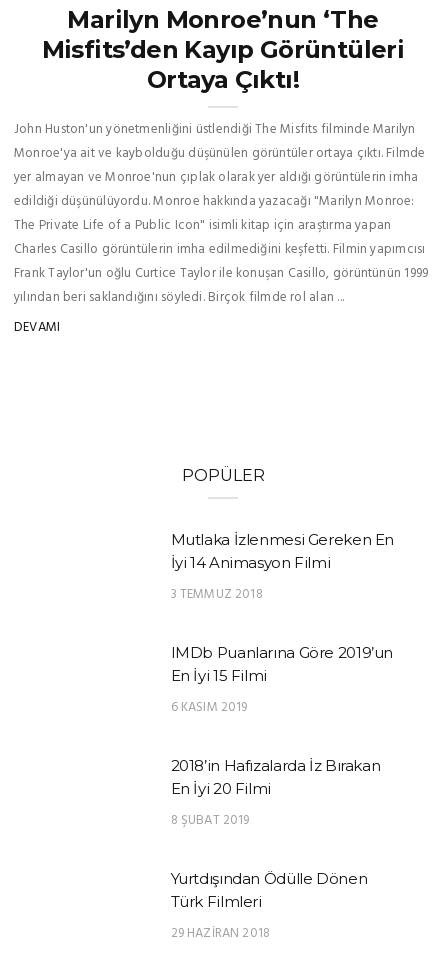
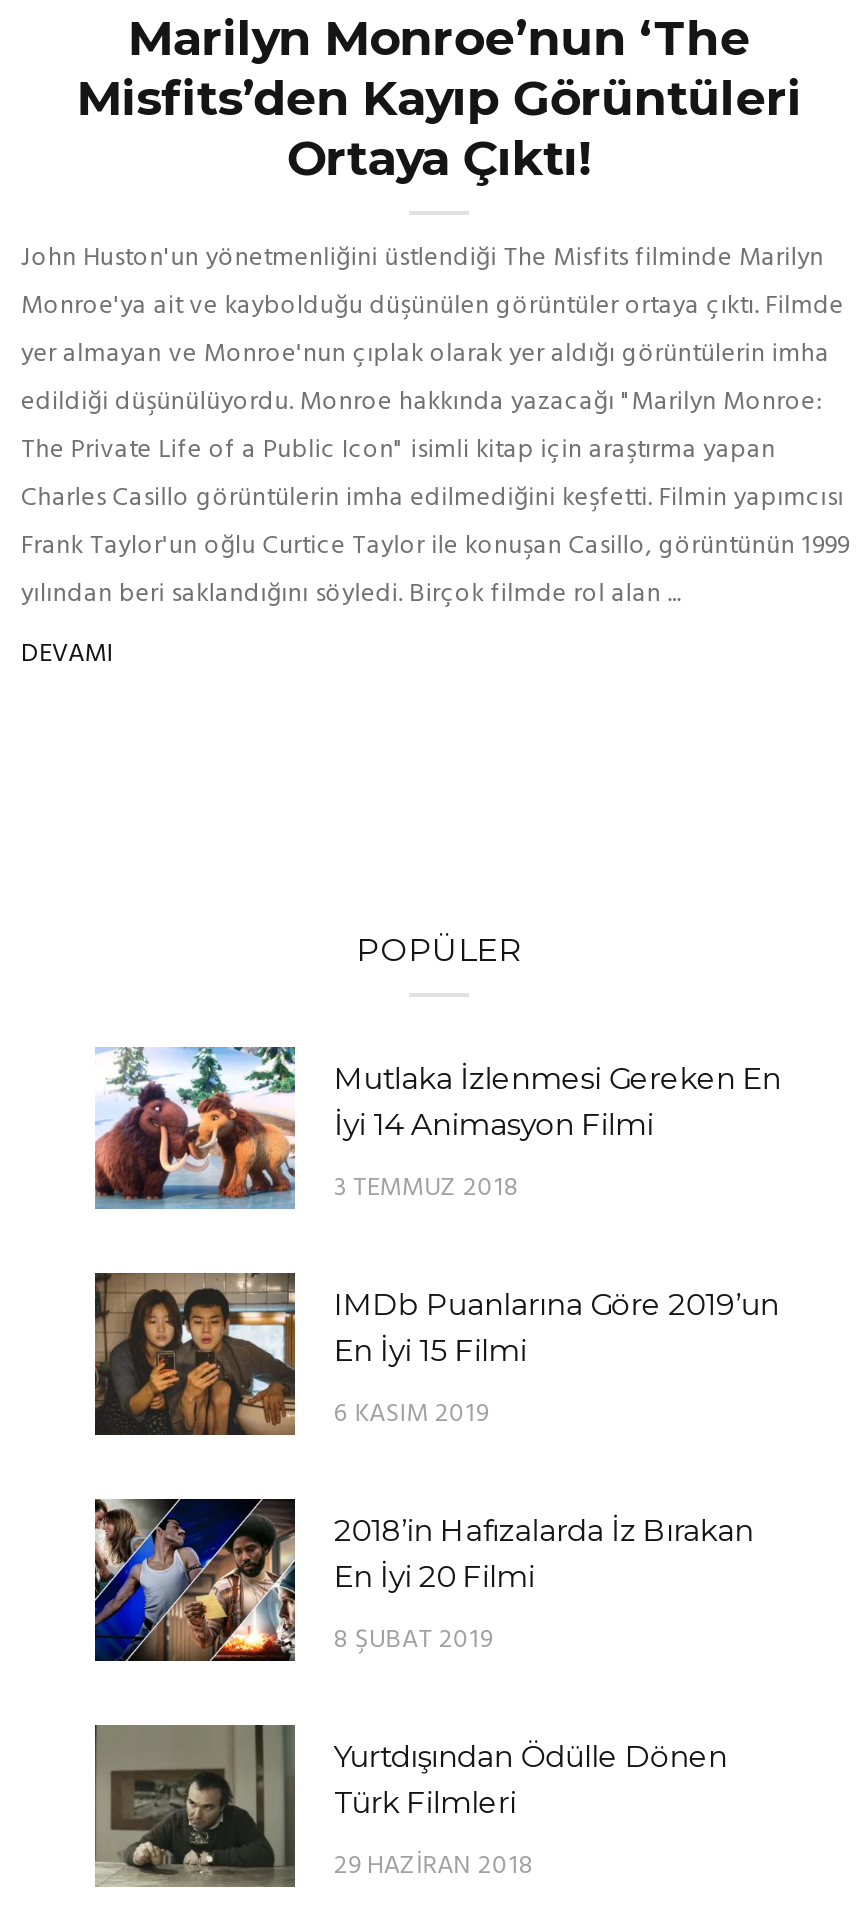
+ [image]

+ [image]

+ [image]

+ [image]
